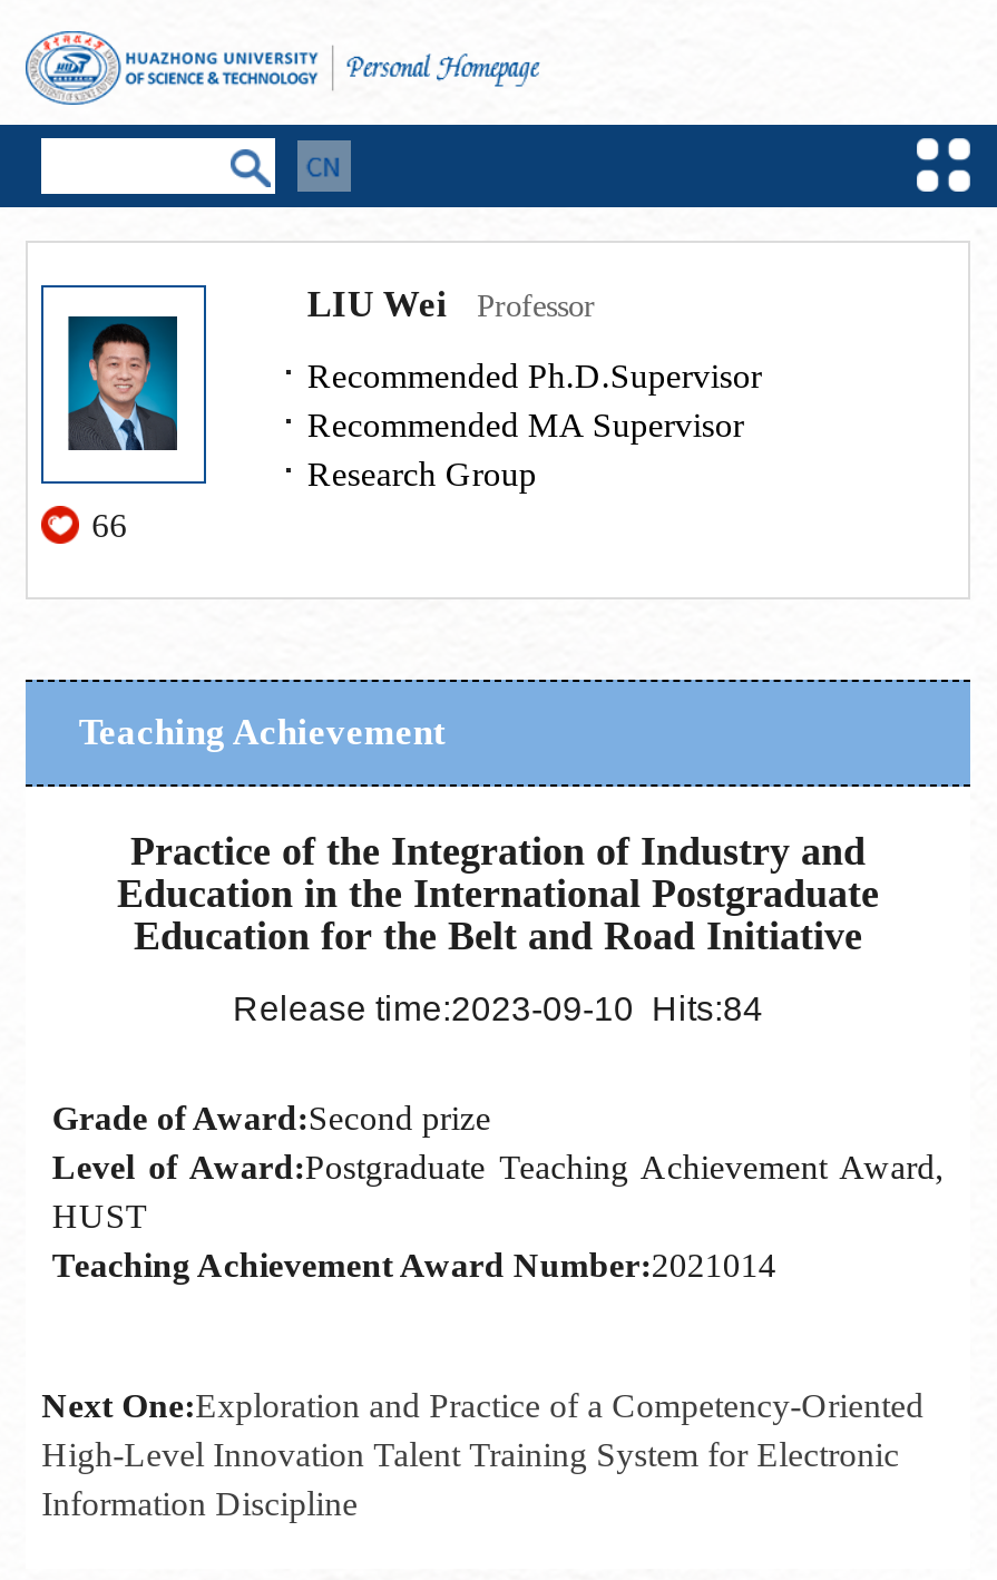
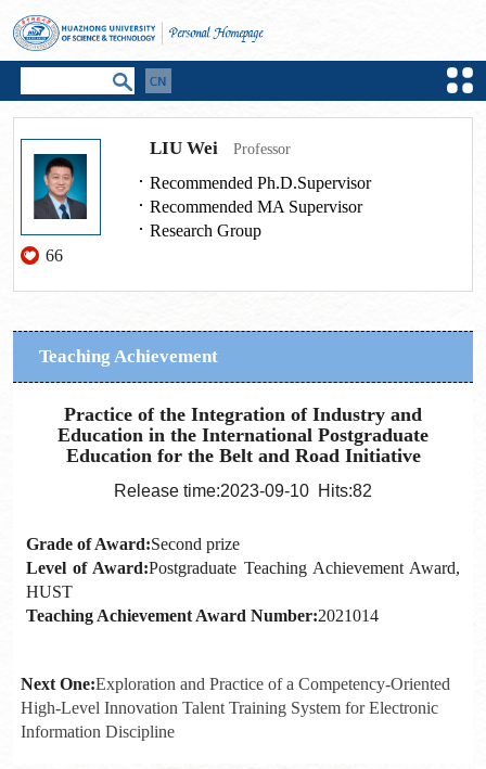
- Release time:2023-09-10 Hits:84
+ Release time:2023-09-10 Hits:82
